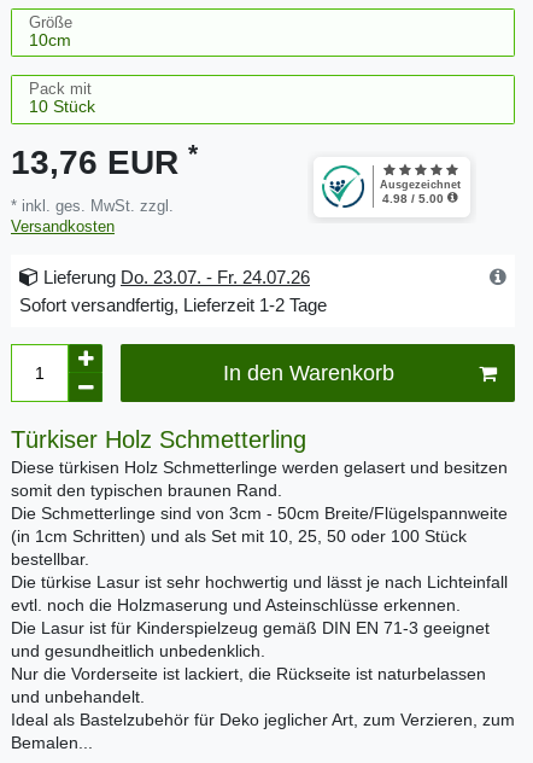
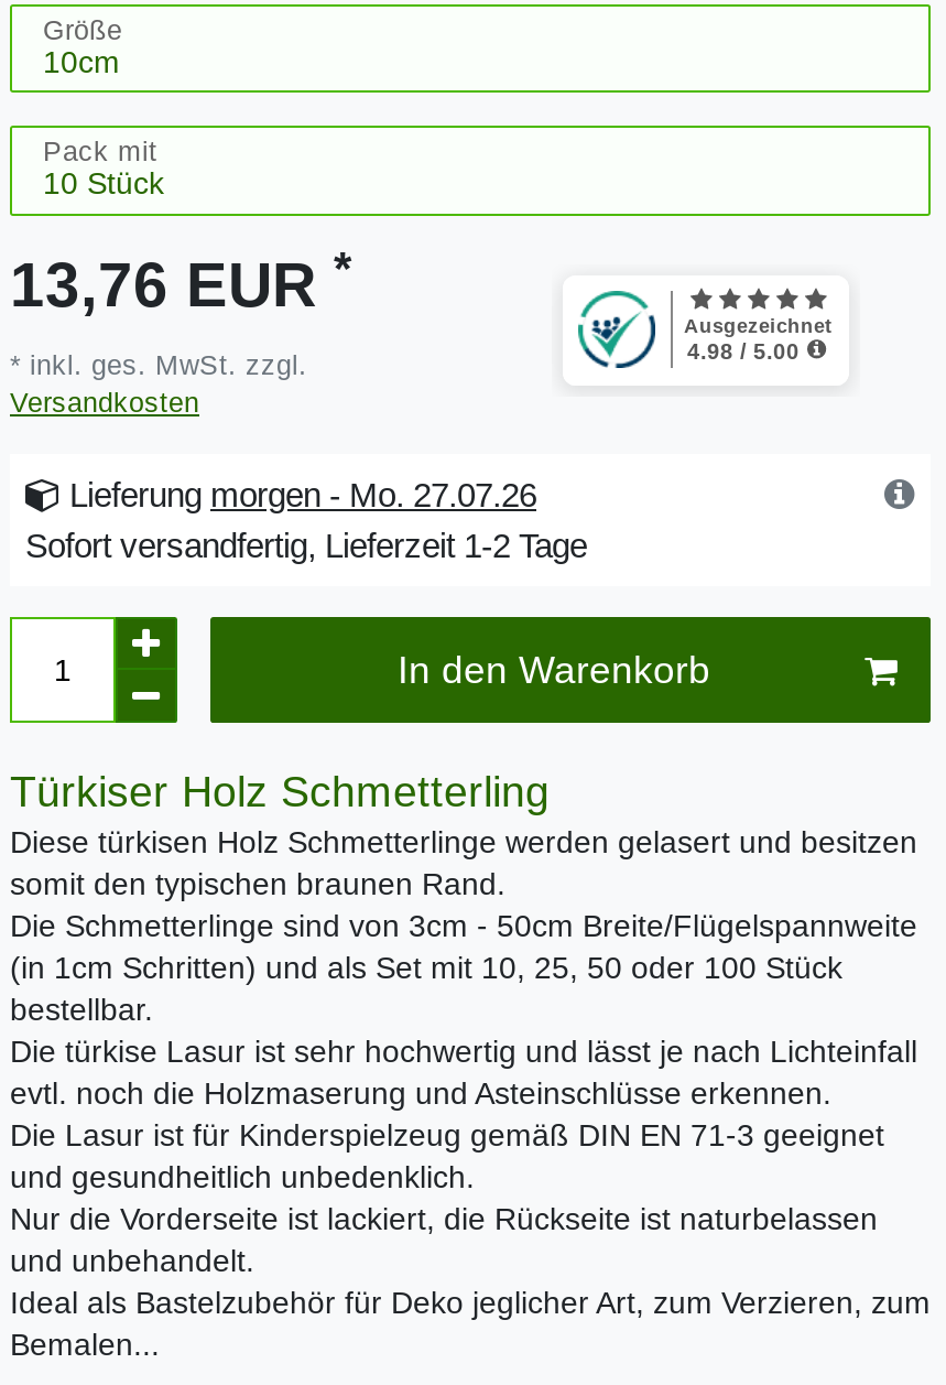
- Lieferung Do. 23.07. - Fr. 24.07.26
+ Lieferung morgen - Mo. 27.07.26
